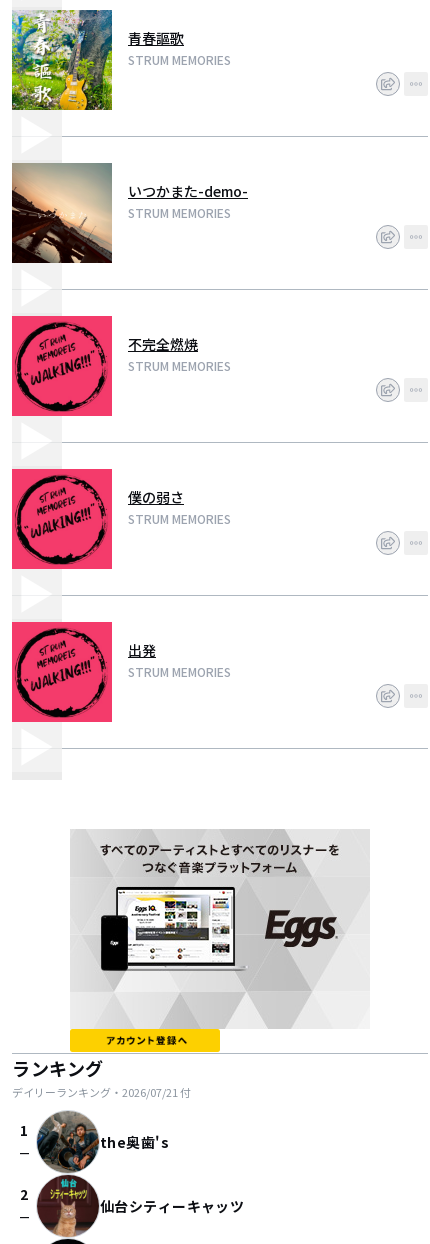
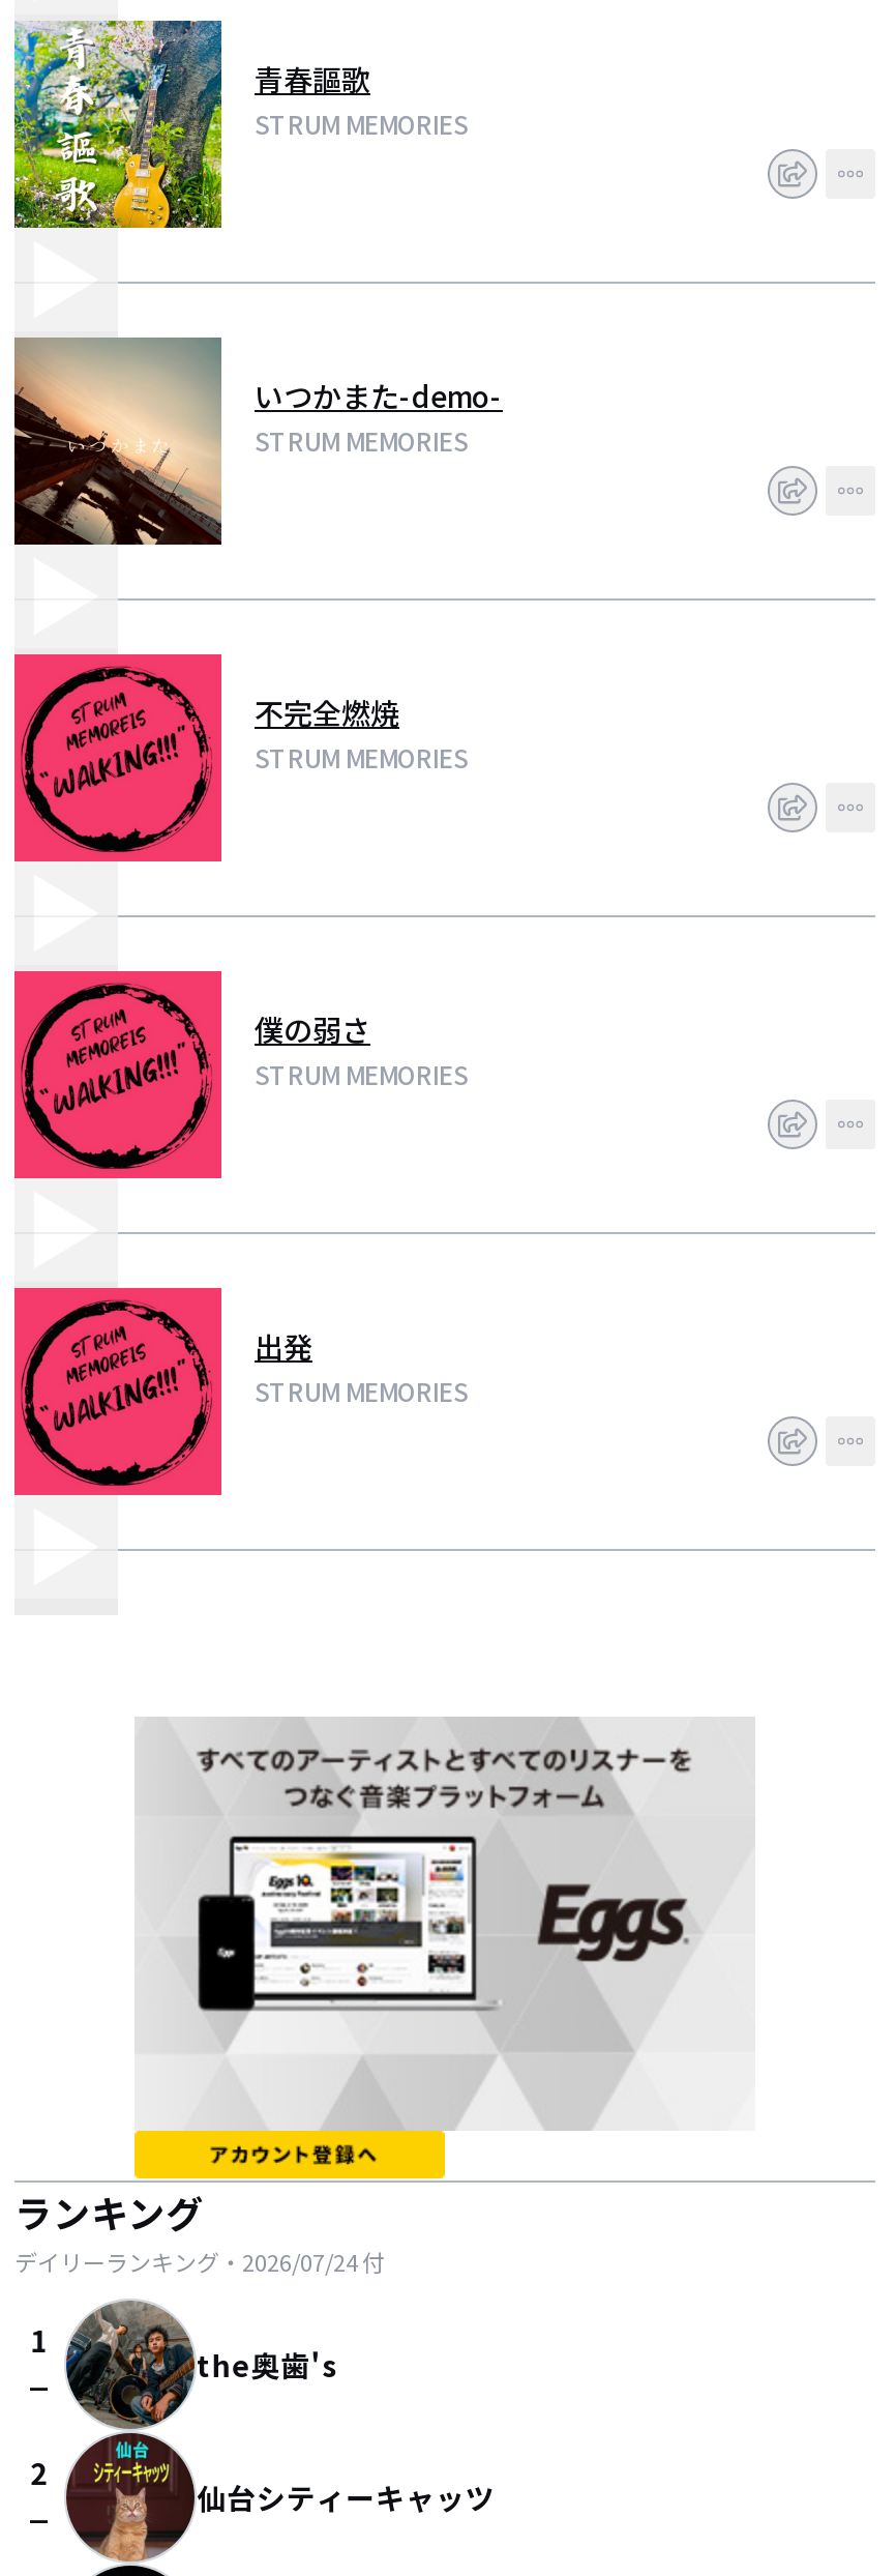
- デイリーランキング・2026/07/21付
+ デイリーランキング・2026/07/24付
